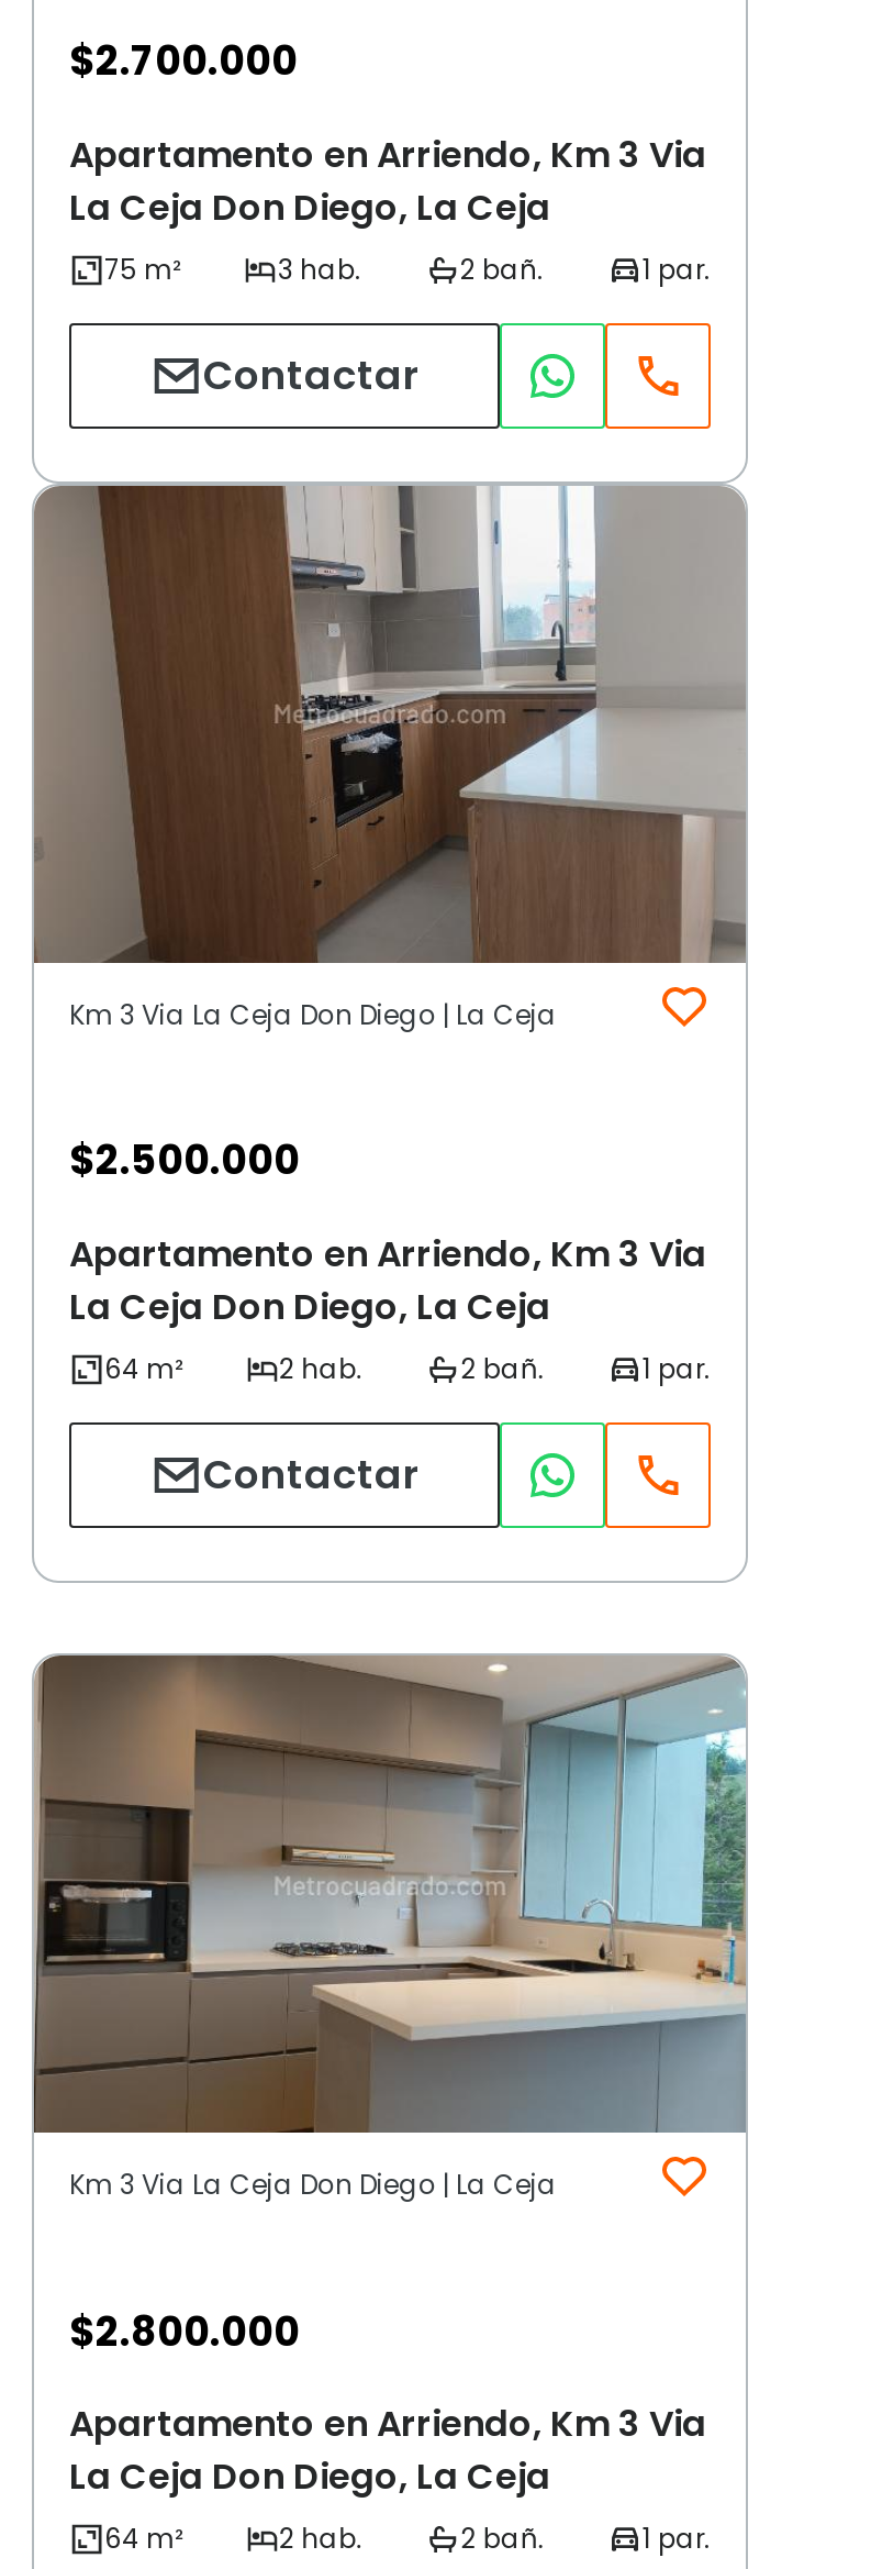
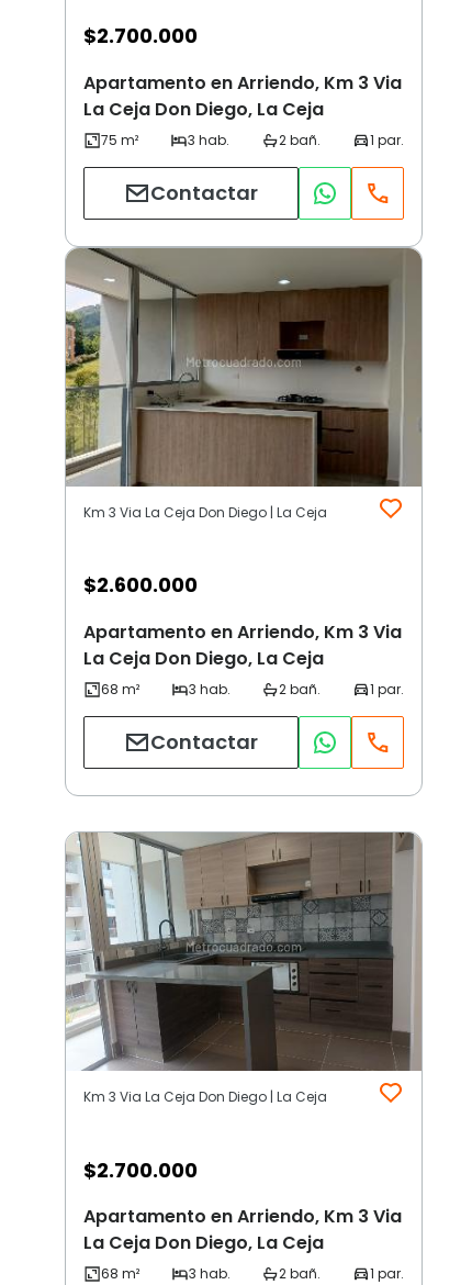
- [image]
+ [image]

- $2.500.000
+ $2.600.000

- [image]
+ [image]

- $2.800.000
+ $2.700.000
